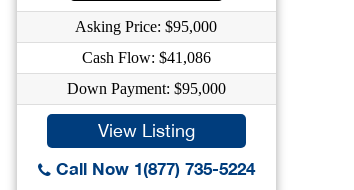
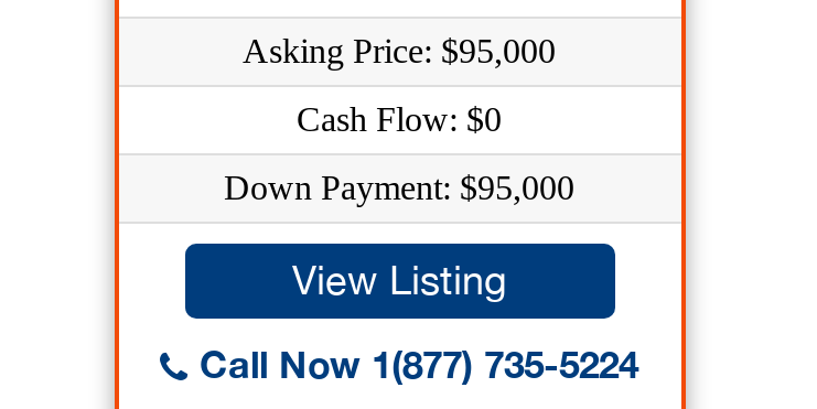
- Cash Flow: $41,086
+ Cash Flow: $0
